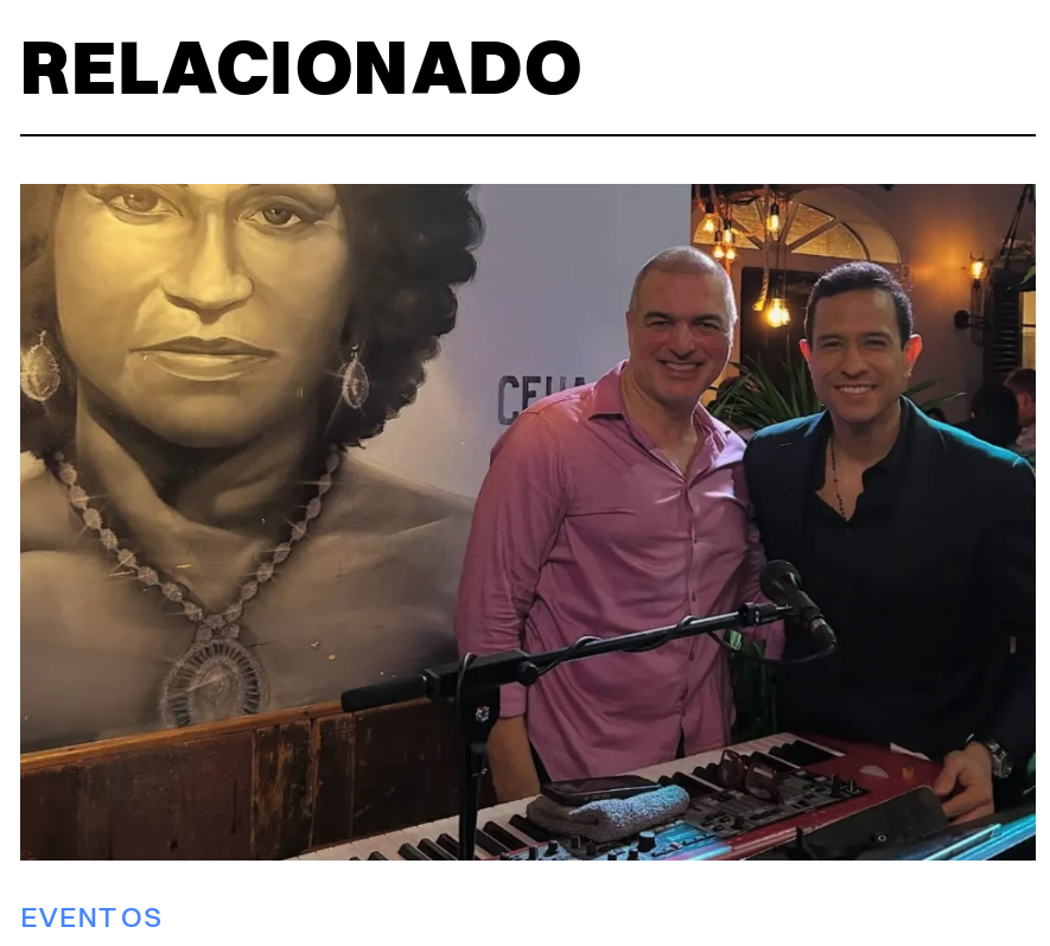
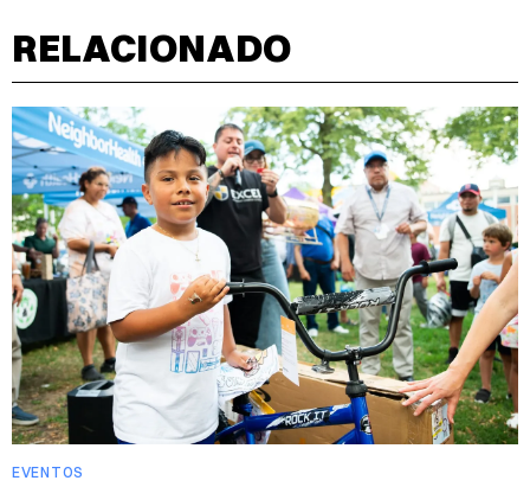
- [image]
+ [image]
